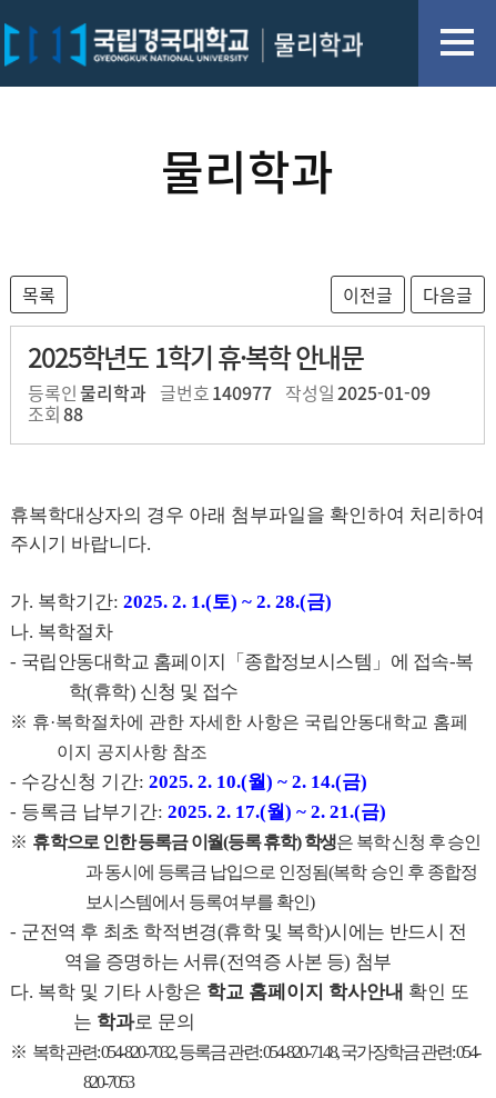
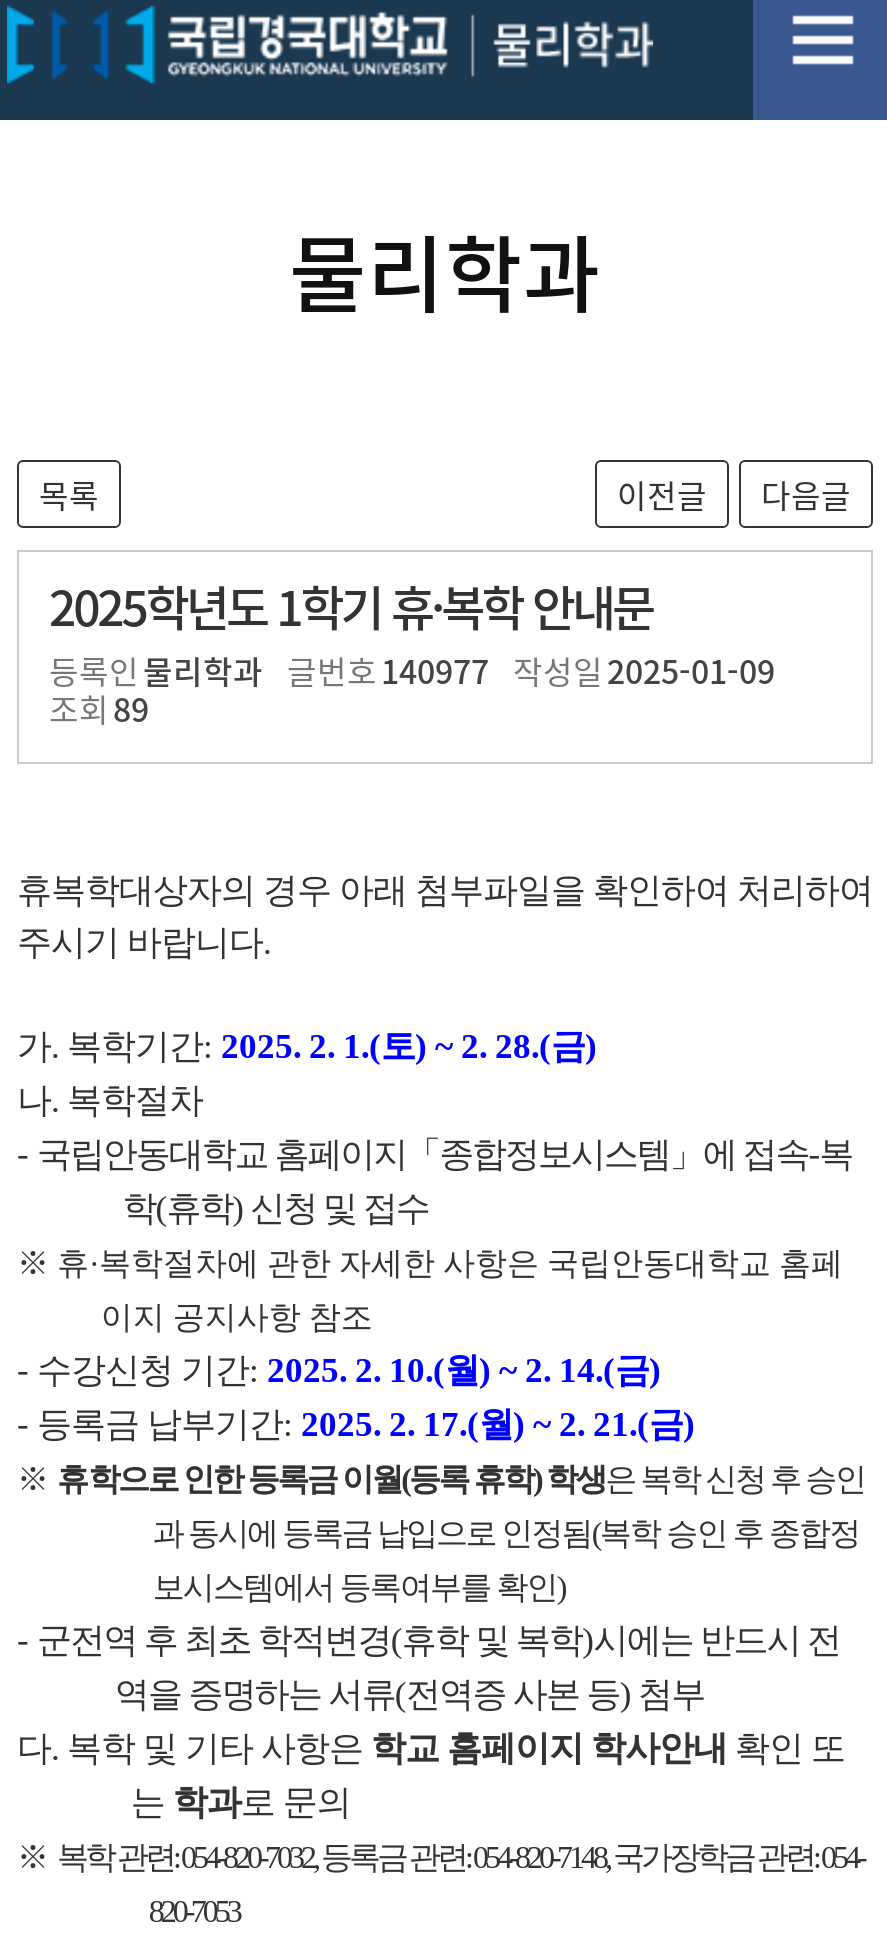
- 조회 88
+ 조회 89
